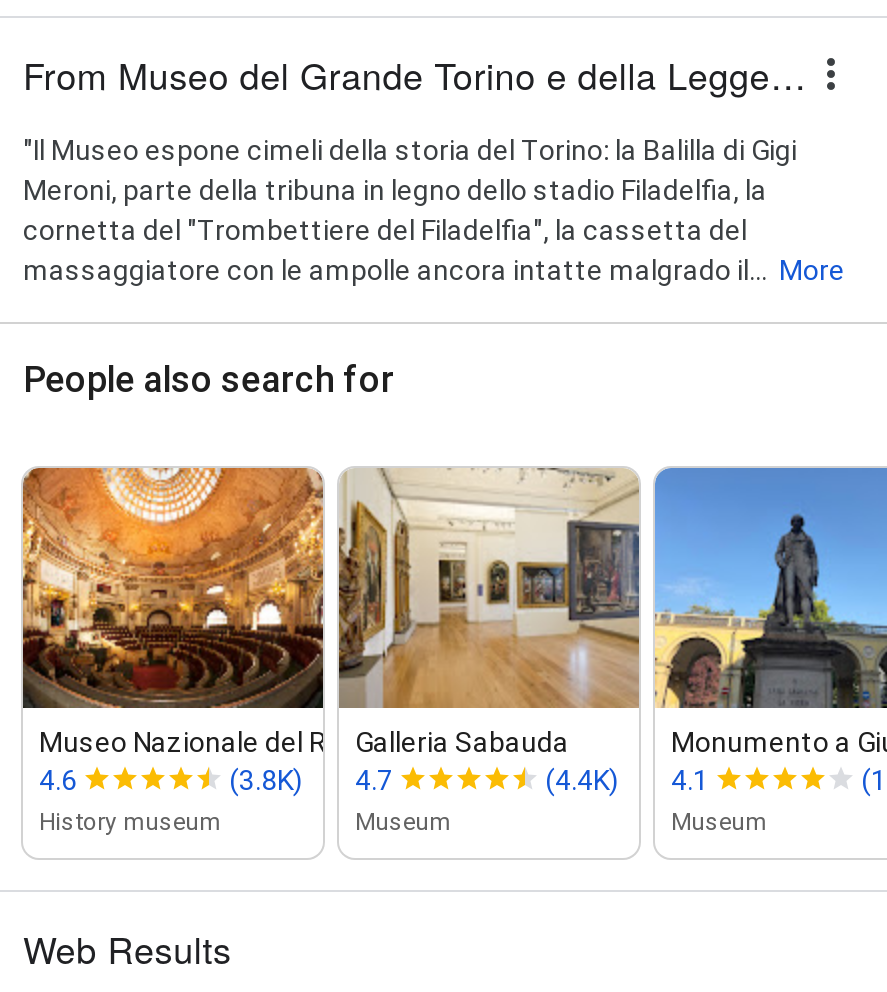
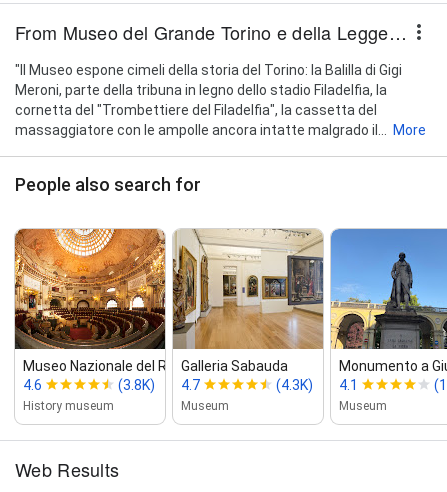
- (4.4K) 4.1
+ (4.3K) 4.1
